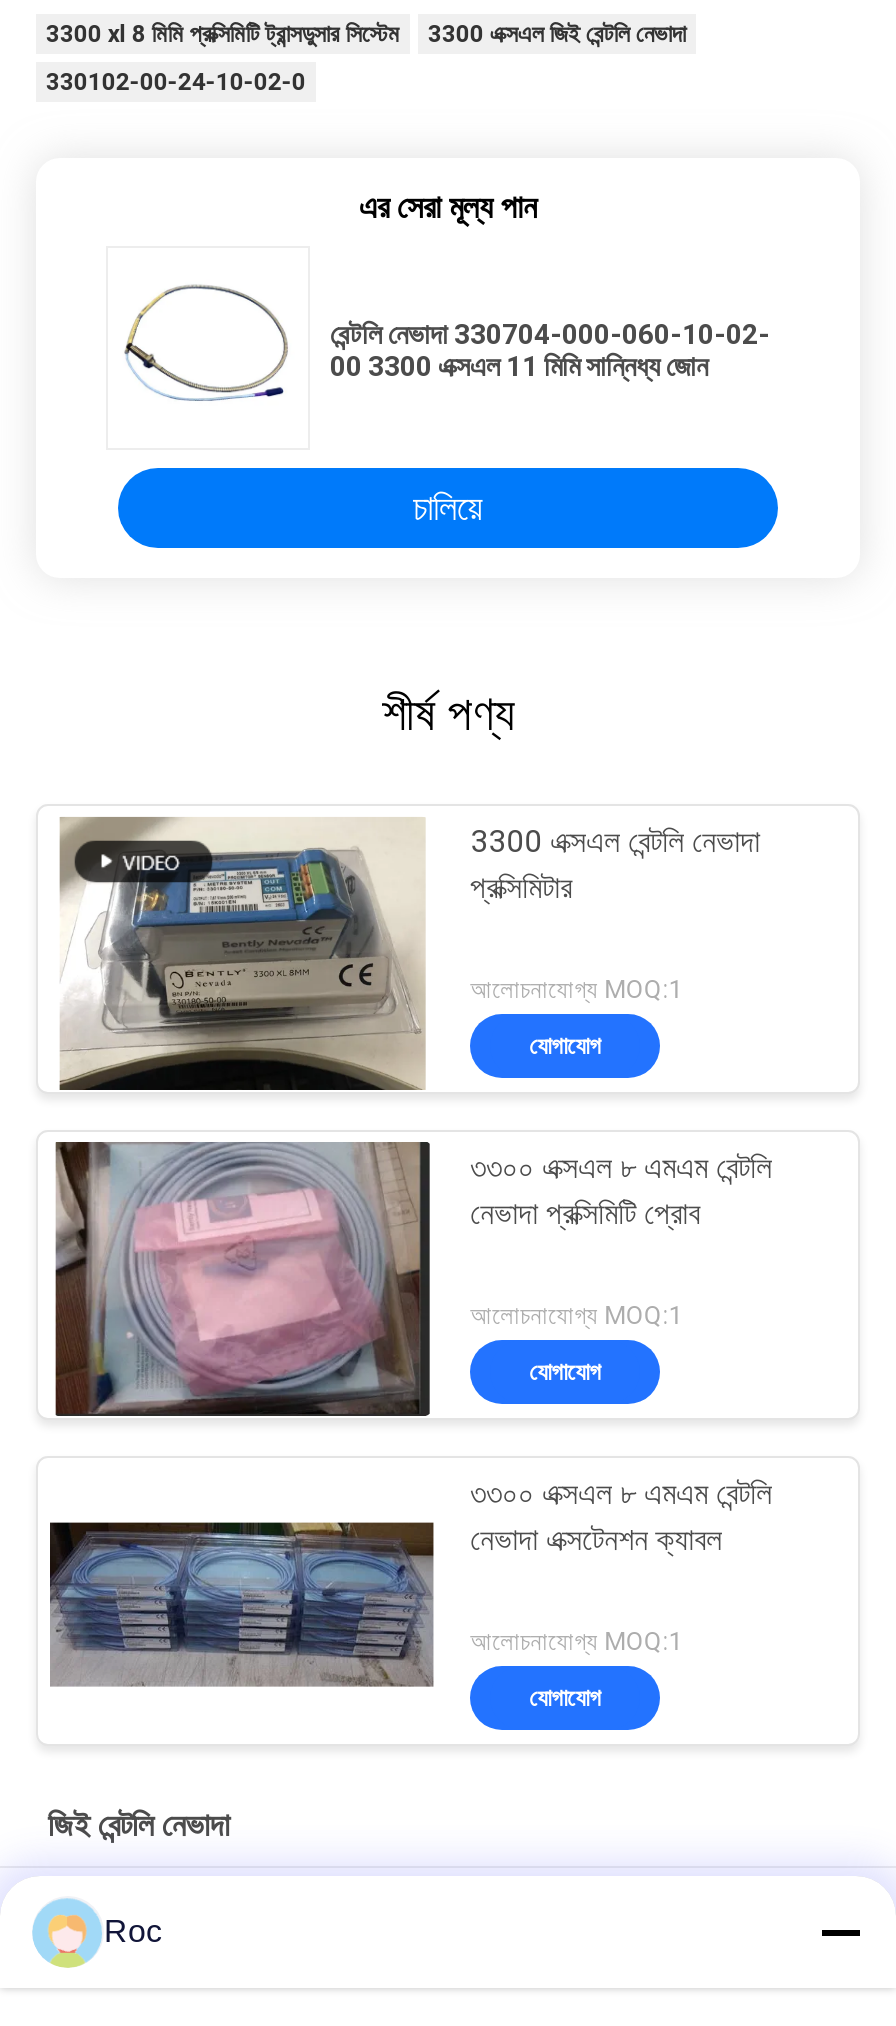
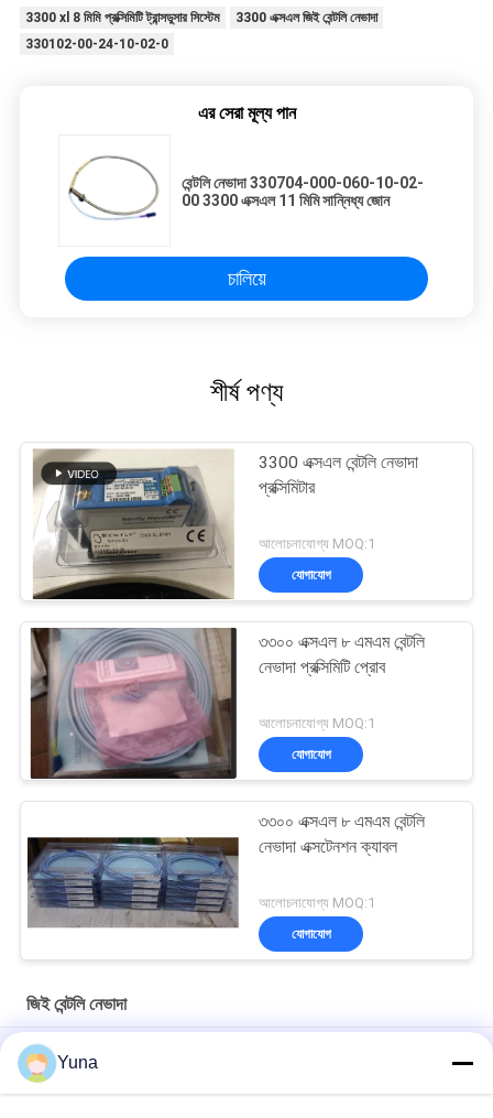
- Roc
+ Yuna
